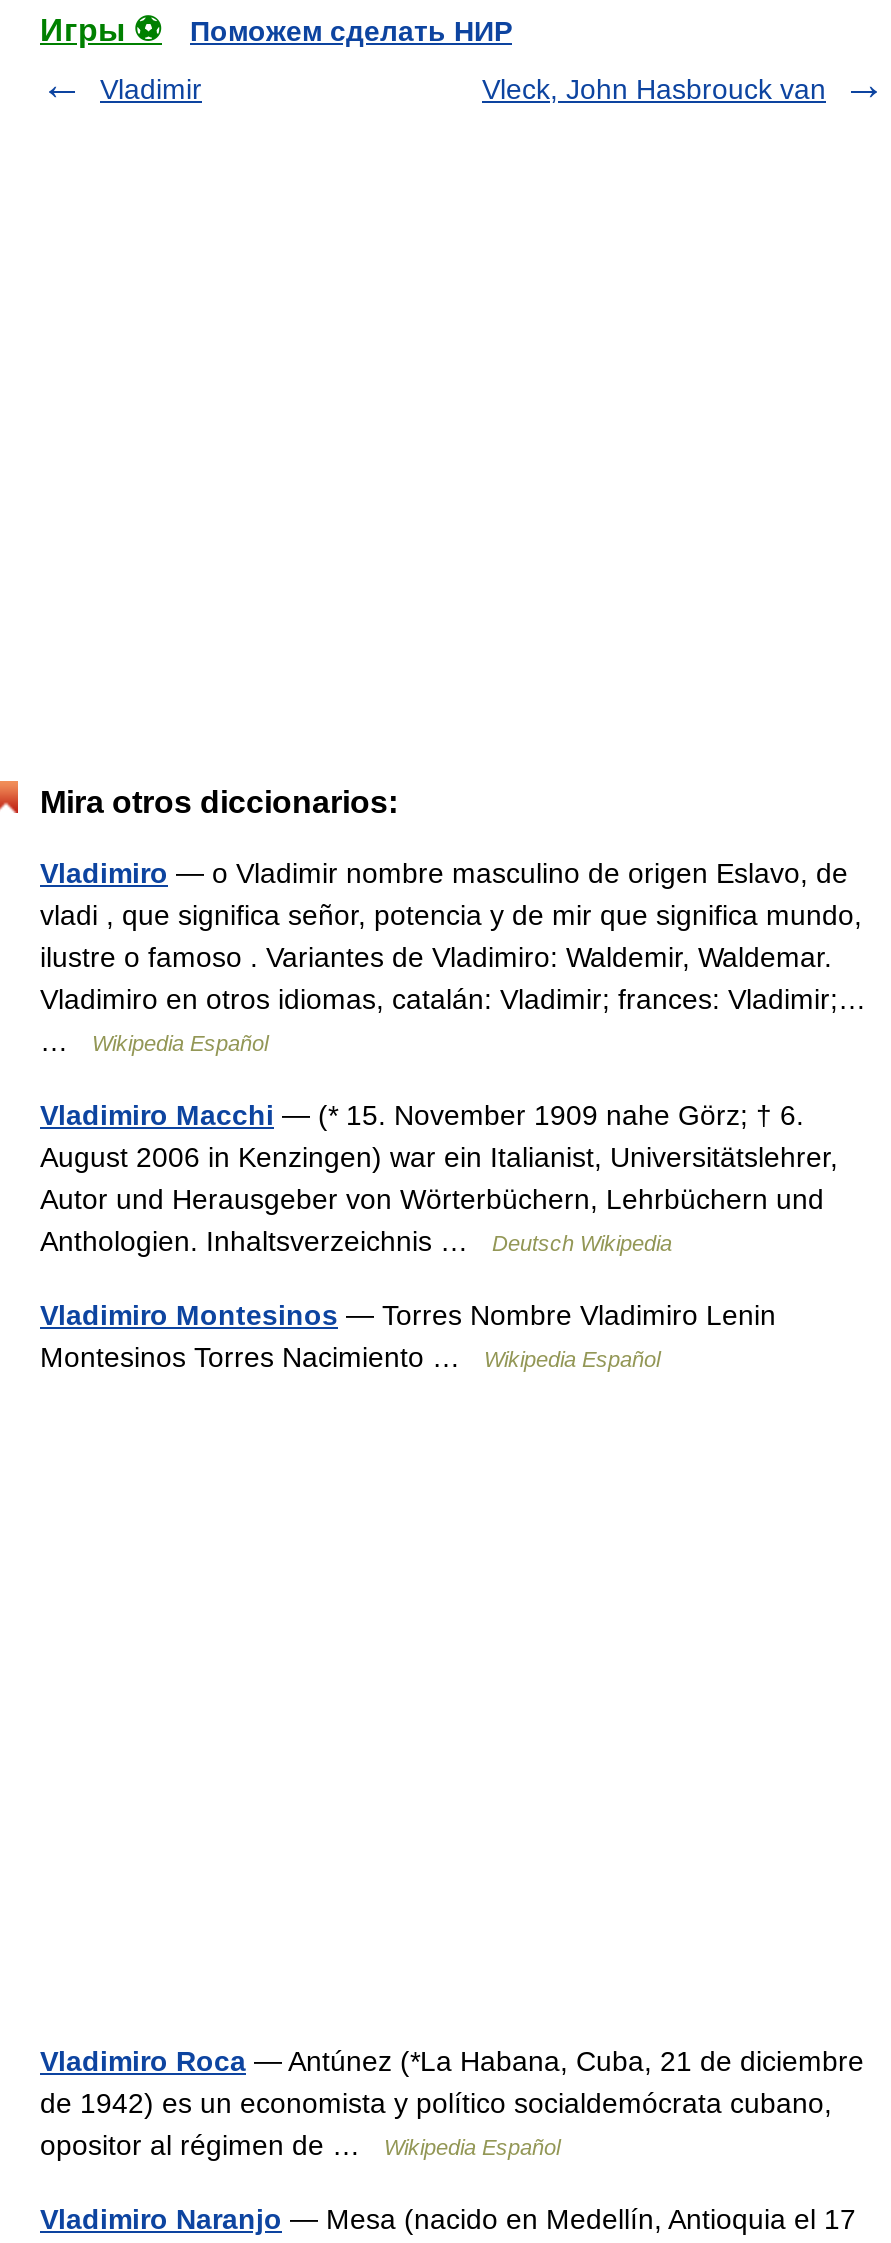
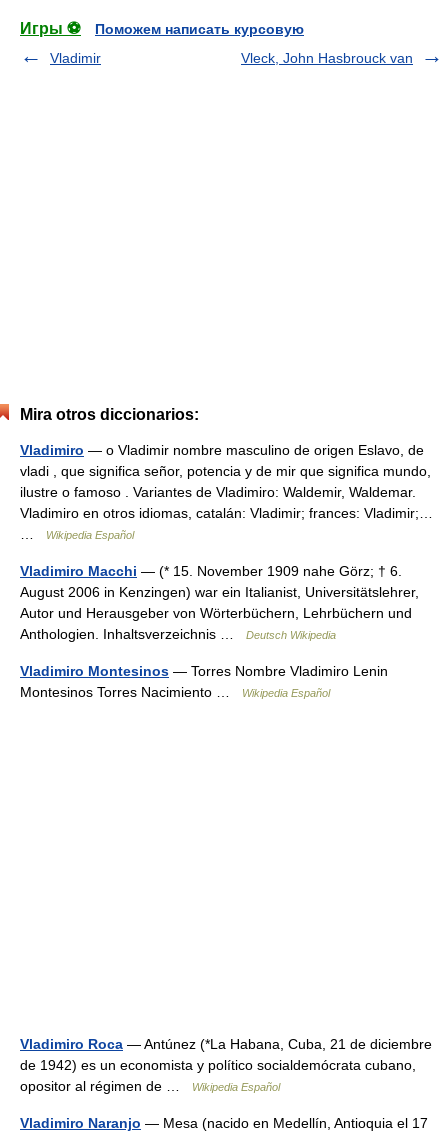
- Поможем сделать НИР
+ Поможем написать курсовую
